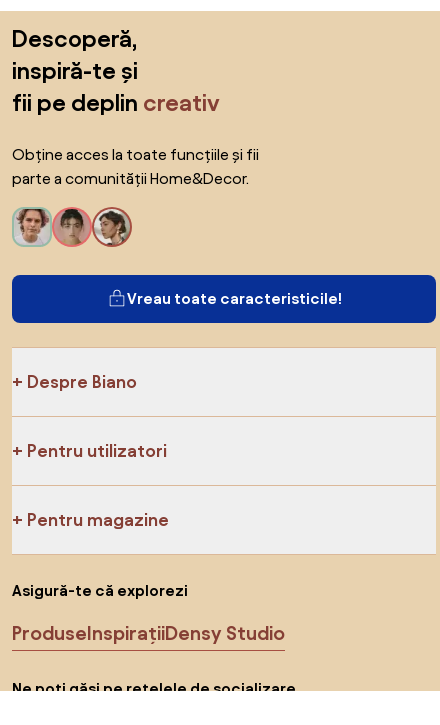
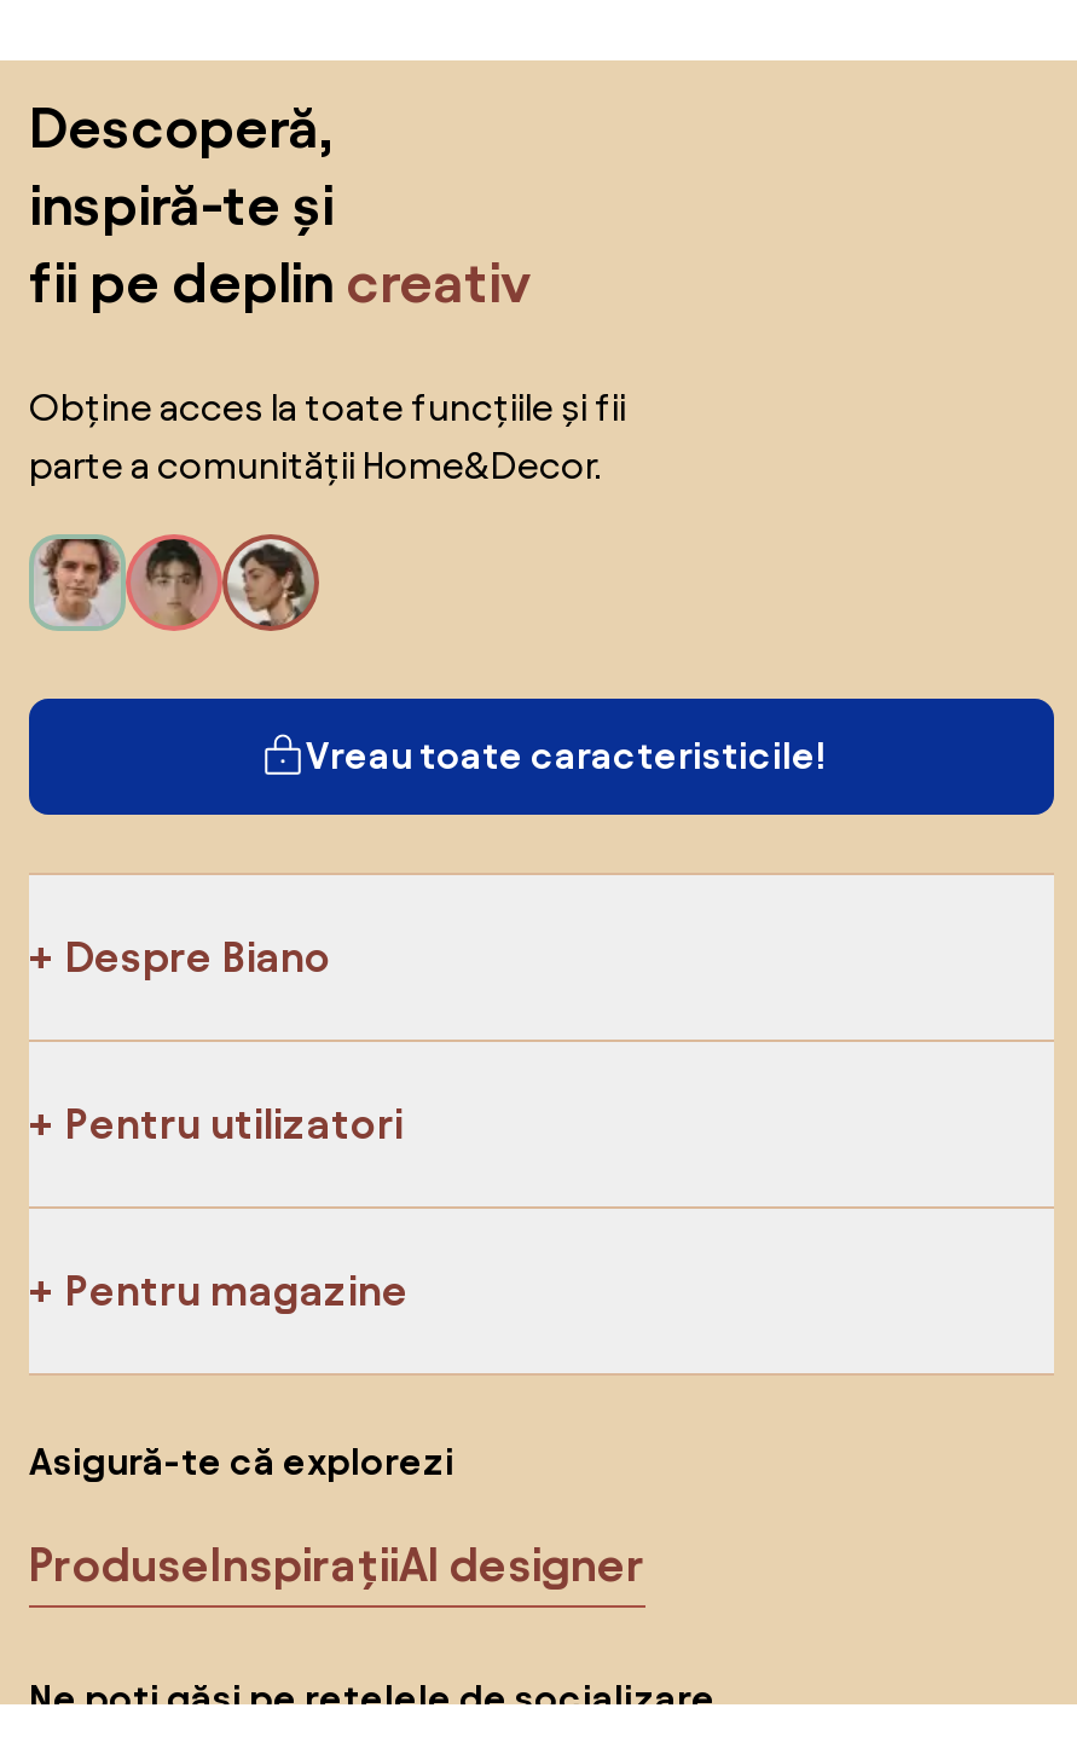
- ProduseInspirațiiDensy Studio
+ ProduseInspirațiiAI designer
